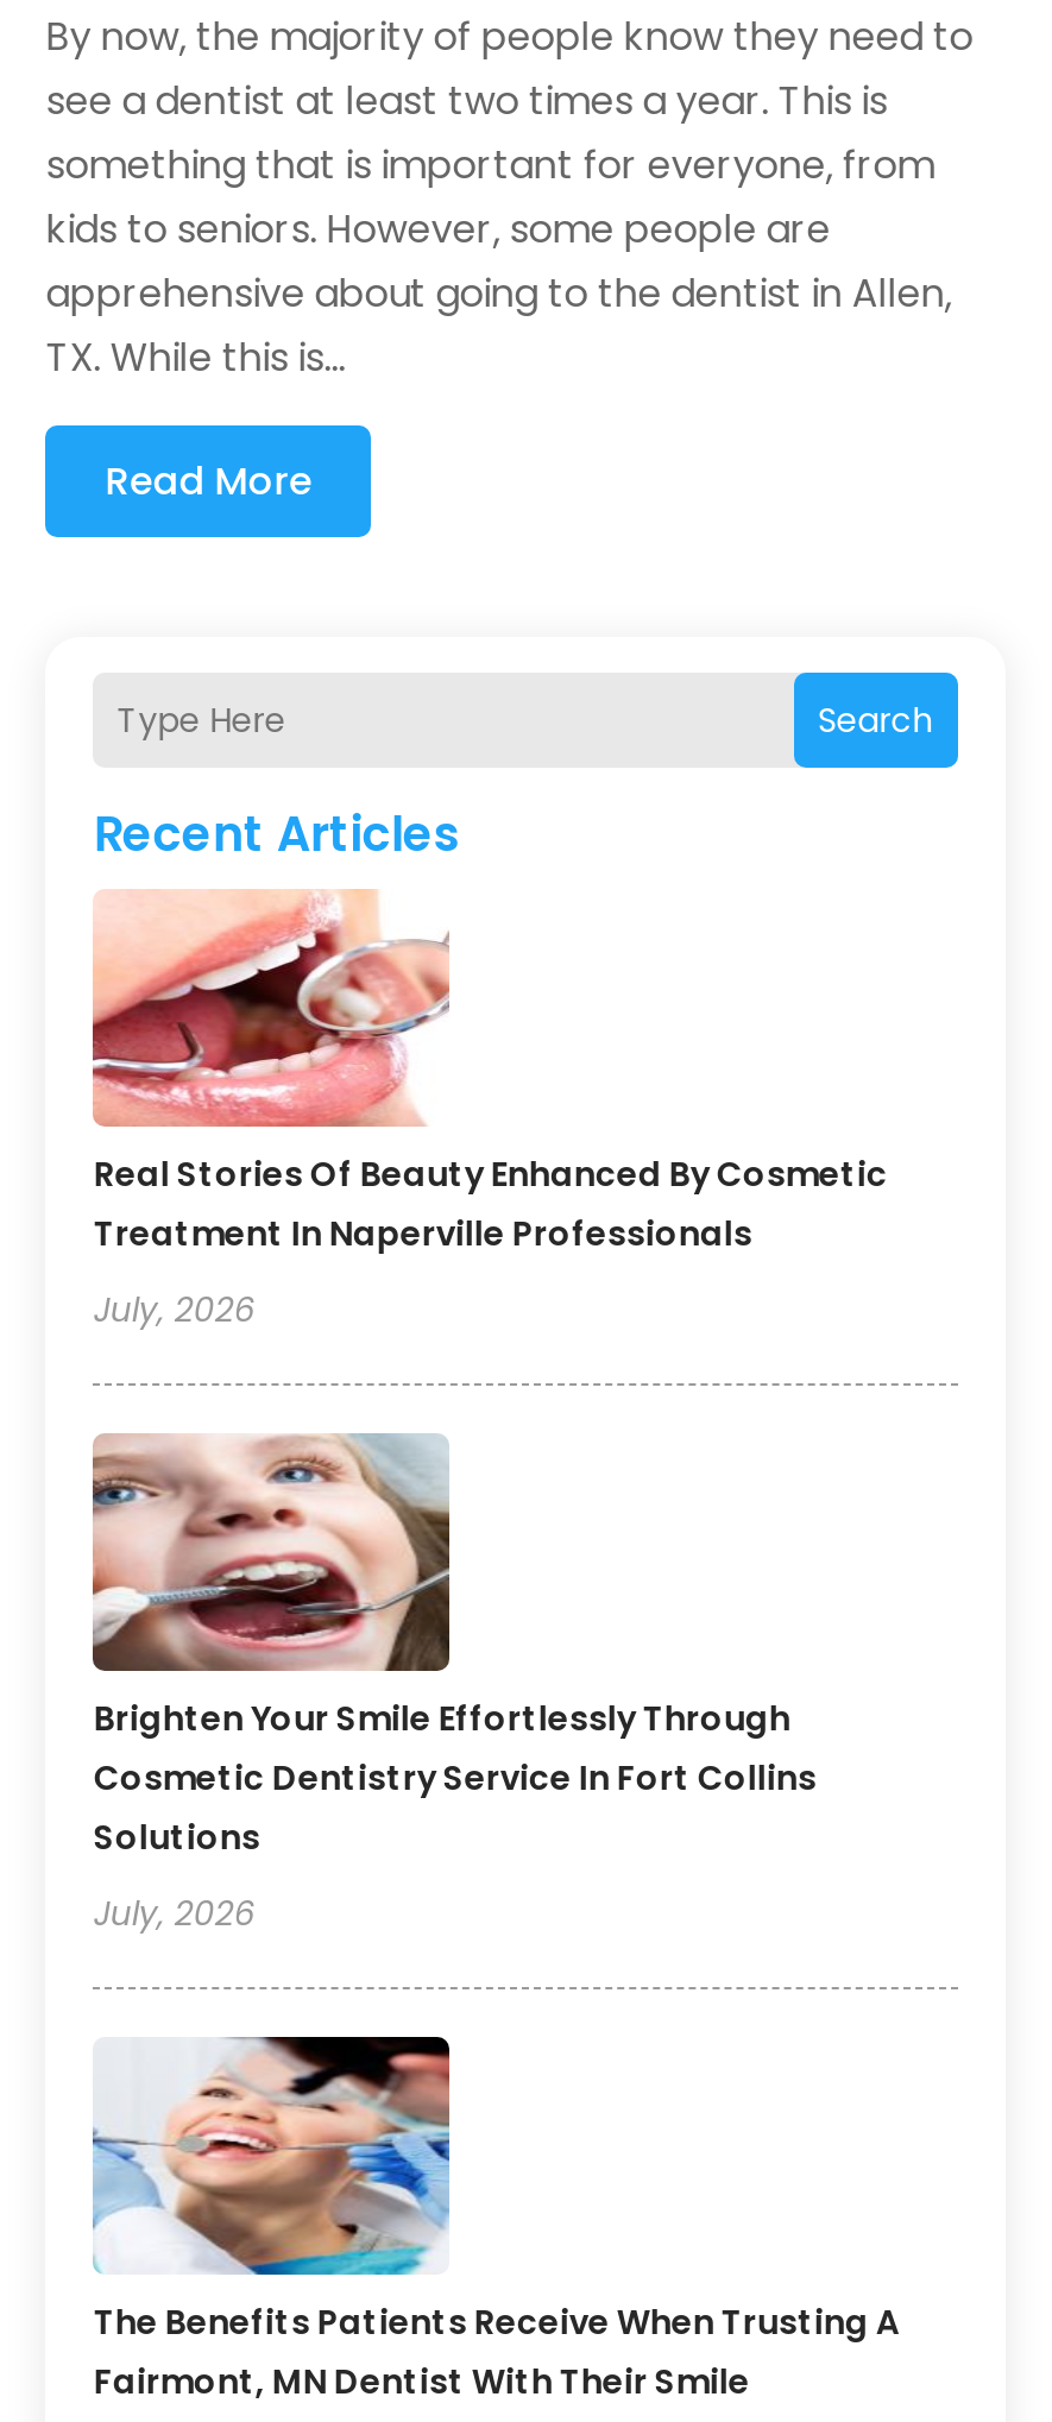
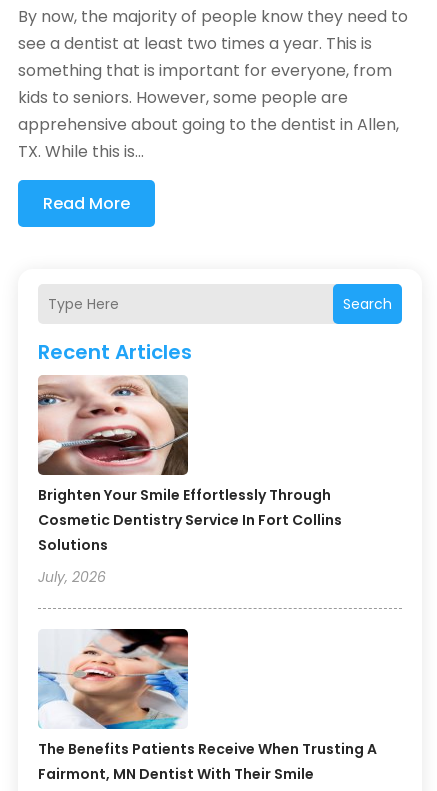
- [image]
- Real Stories Of Beauty Enhanced By Cosmetic
- Treatment In Naperville Professionals
- July, 2026
